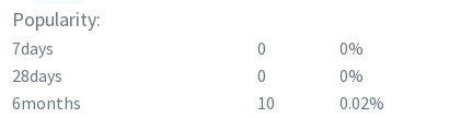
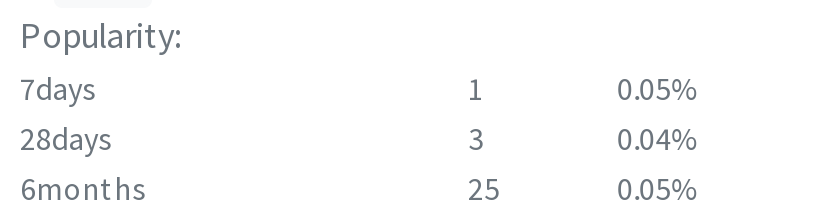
- 0
+ 1

- 0%
+ 0.05%

- 0
+ 3

- 0%
+ 0.04%

- 10
+ 25

- 0.02%
+ 0.05%
